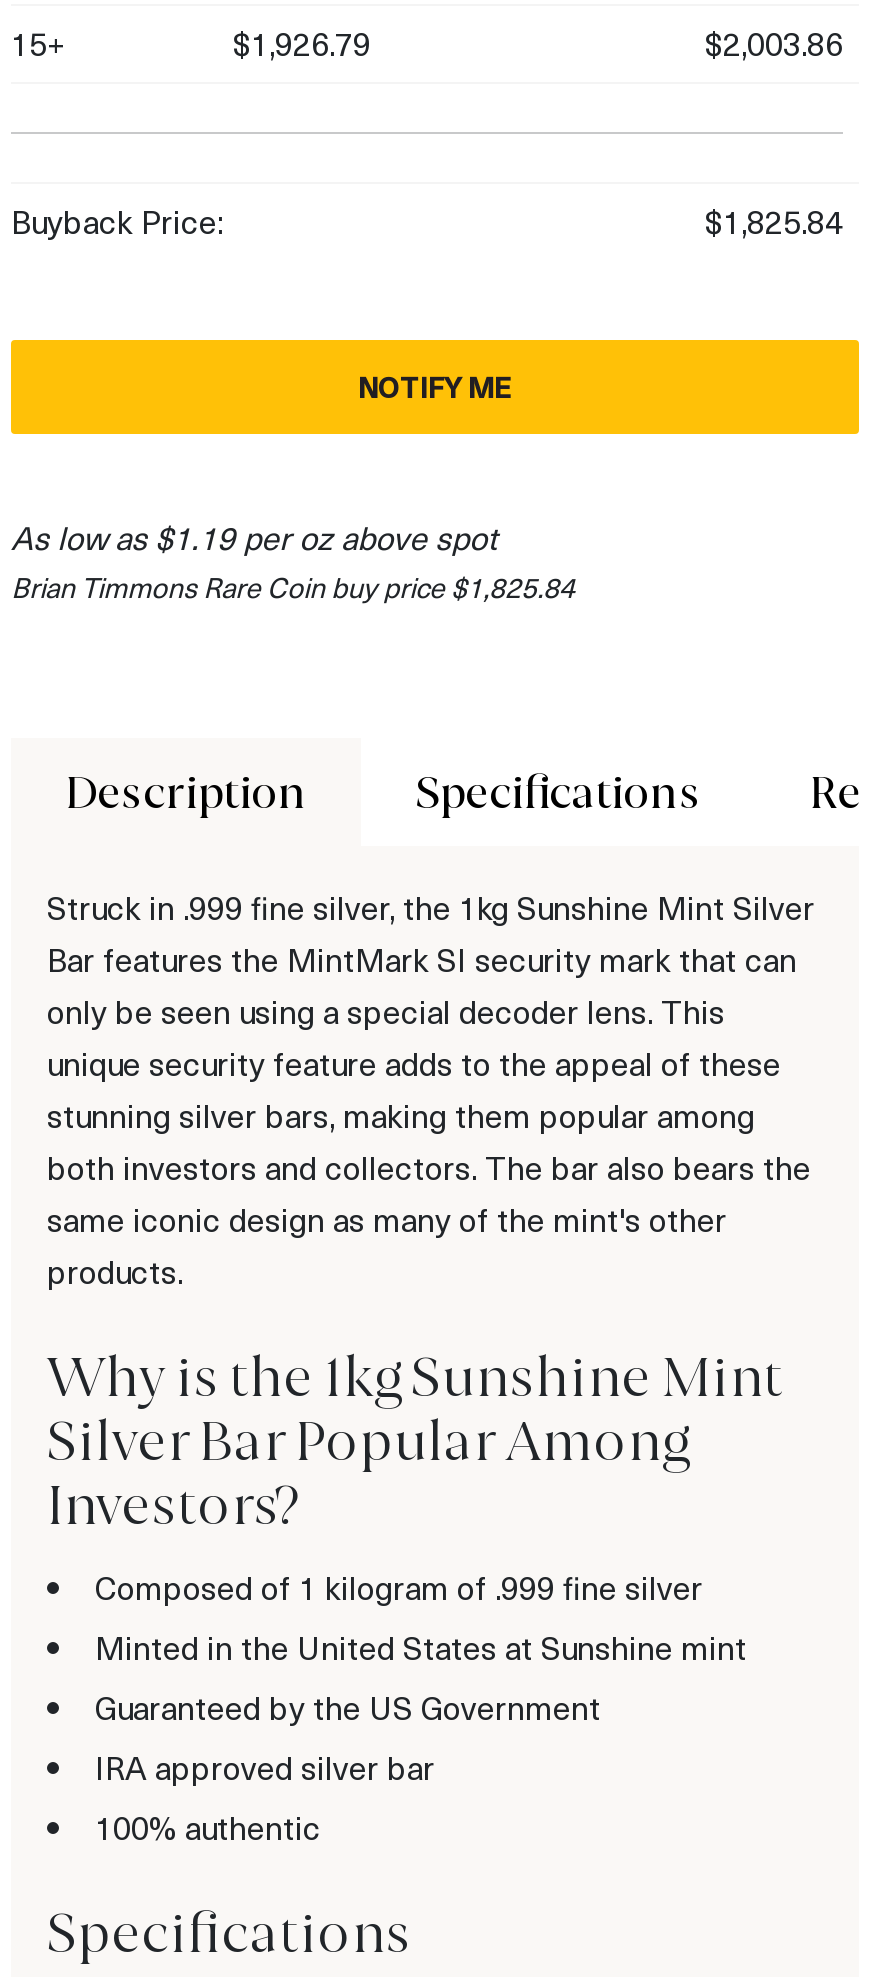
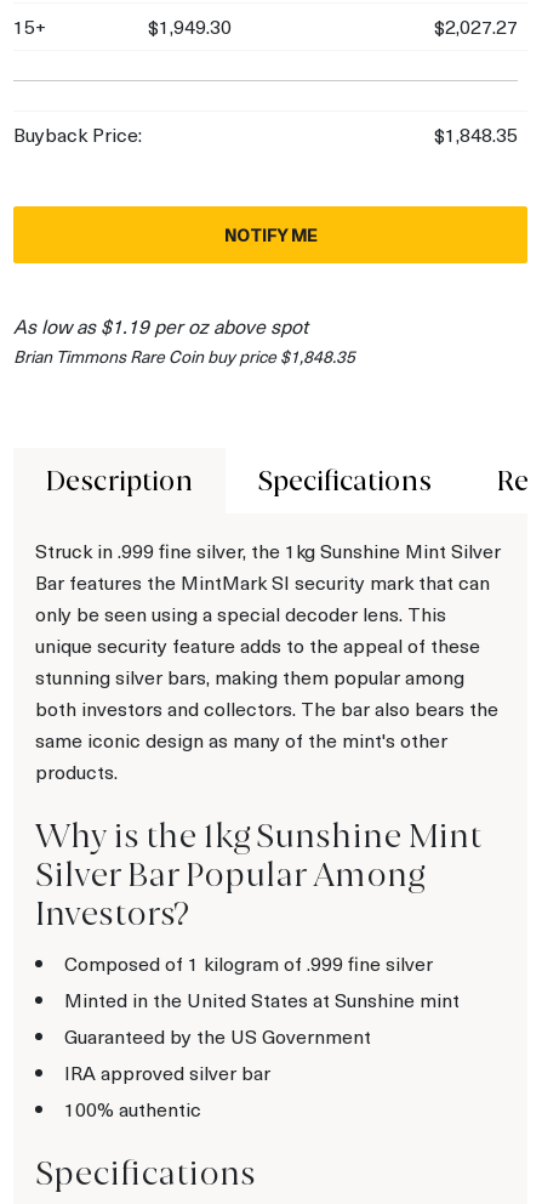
- $1,926.79
+ $1,949.30

- $2,003.86
+ $2,027.27

- $1,825.84
+ $1,848.35

- Brian Timmons Rare Coin buy price $1,825.84
+ Brian Timmons Rare Coin buy price $1,848.35
